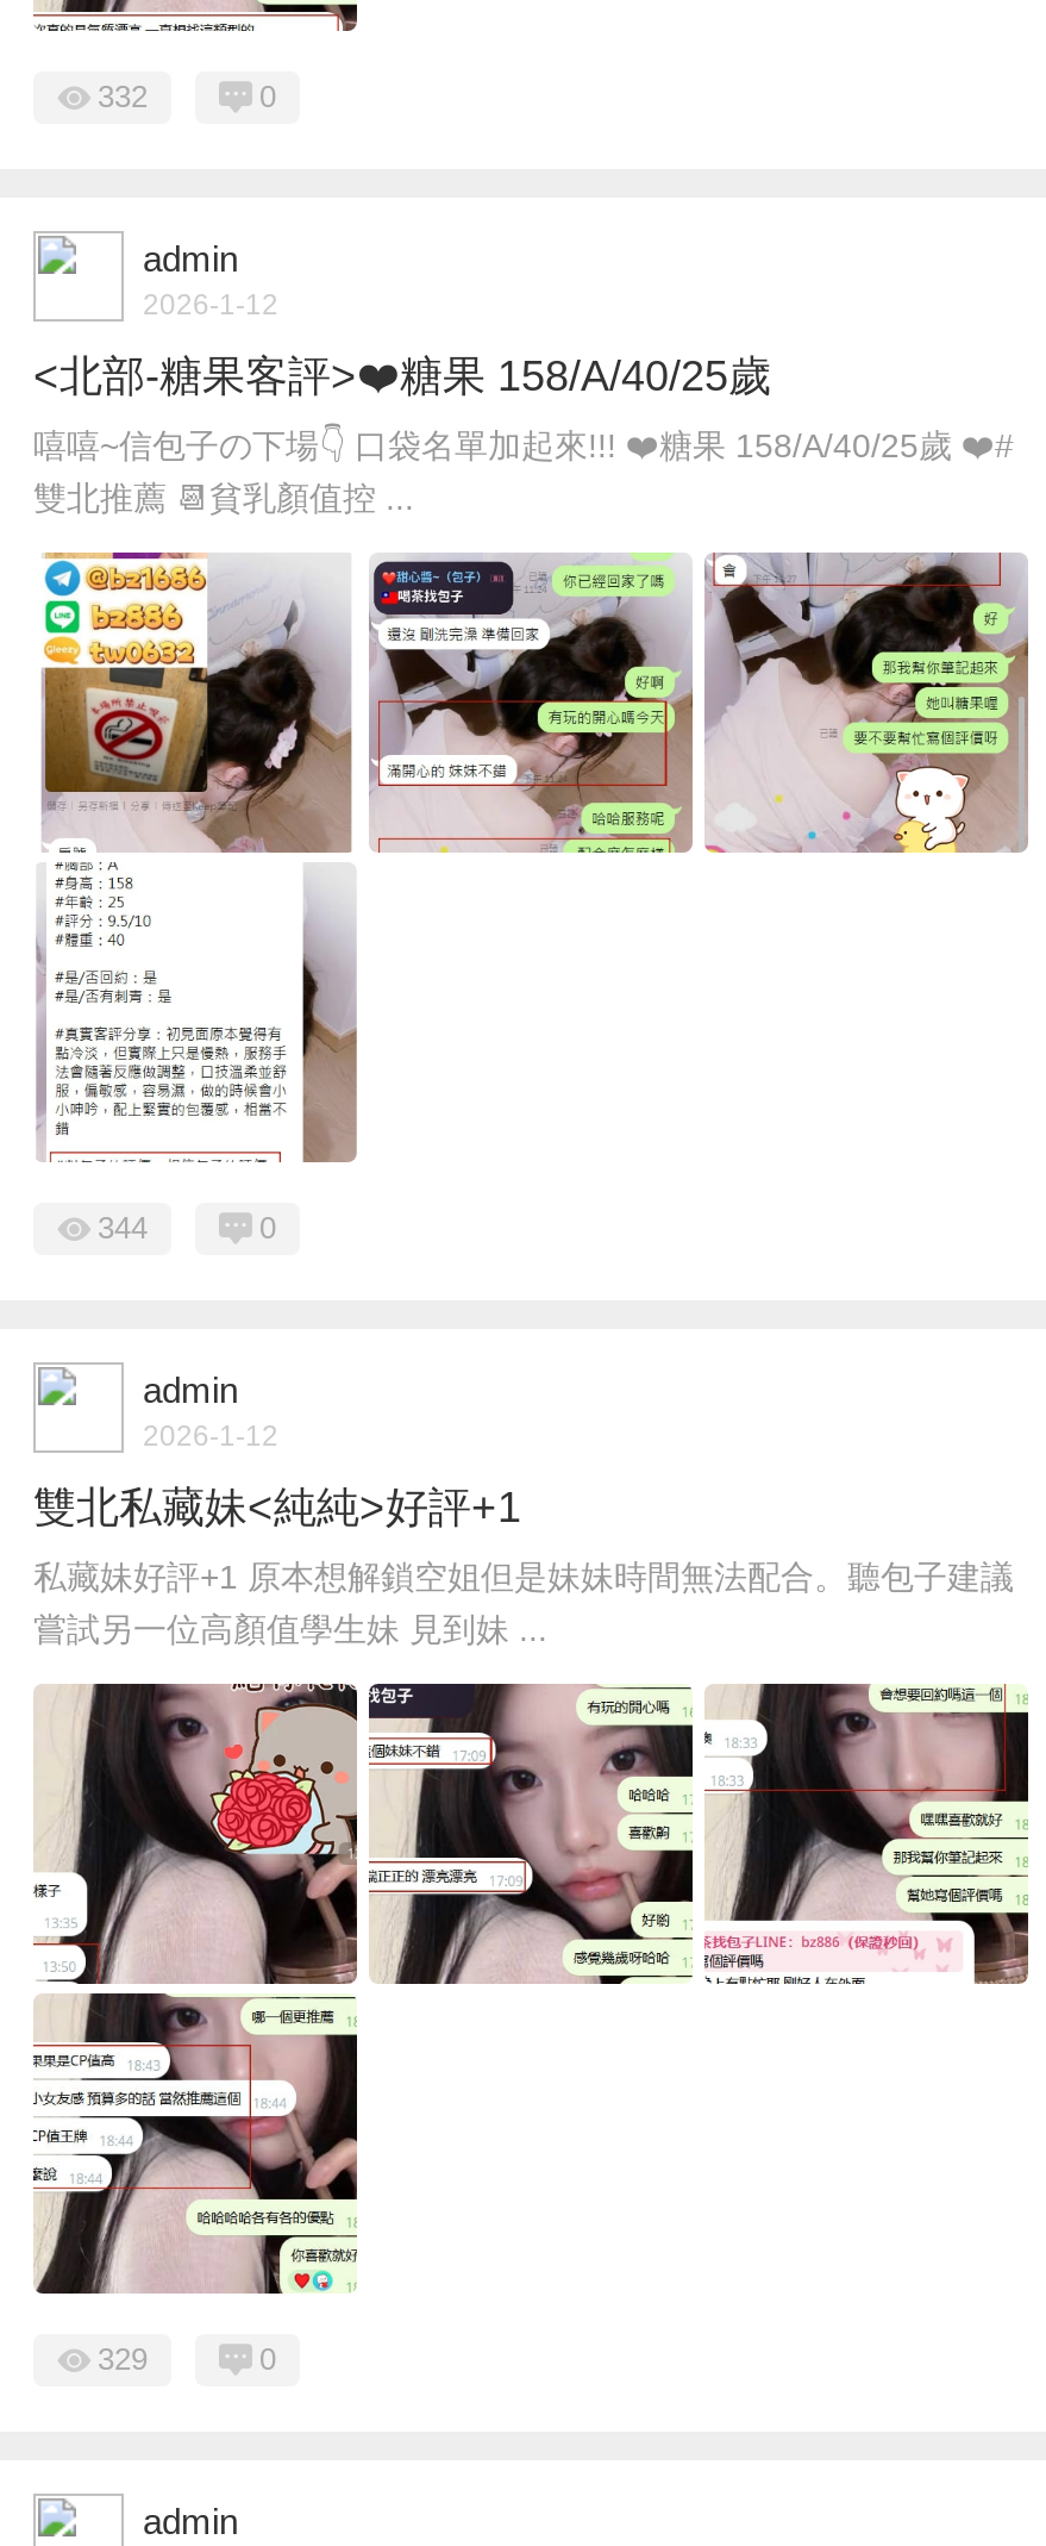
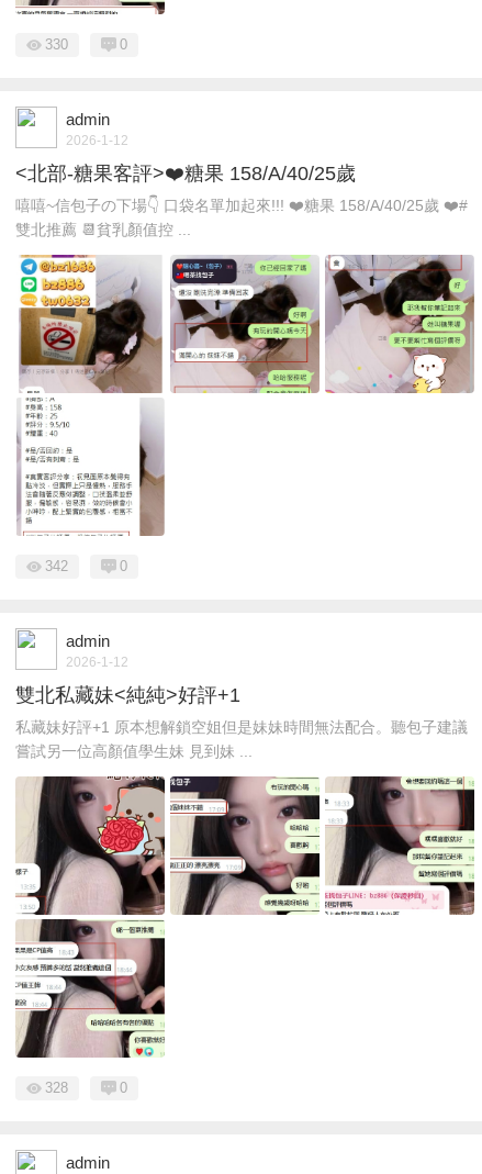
- 332
+ 330

- 344
+ 342

- 329
+ 328
